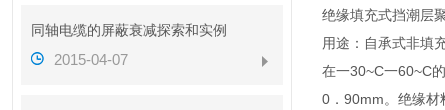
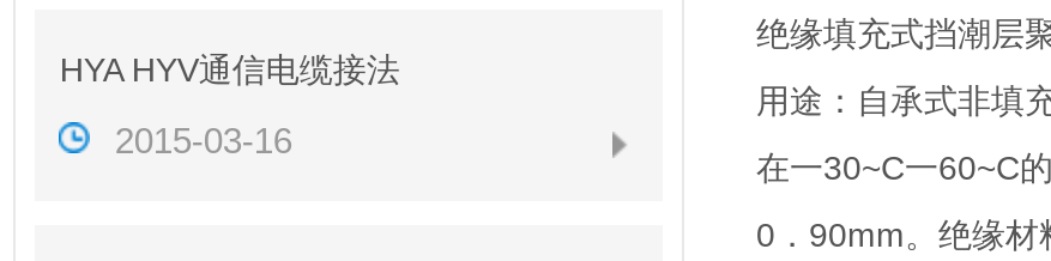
+ HYA HYV通信电缆接法
+ 2015-03-16

- 同轴电缆的屏蔽衰减探索和实例
- 2015-04-07
